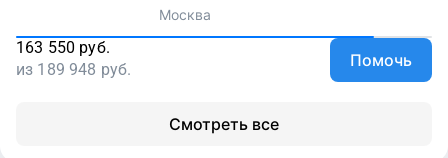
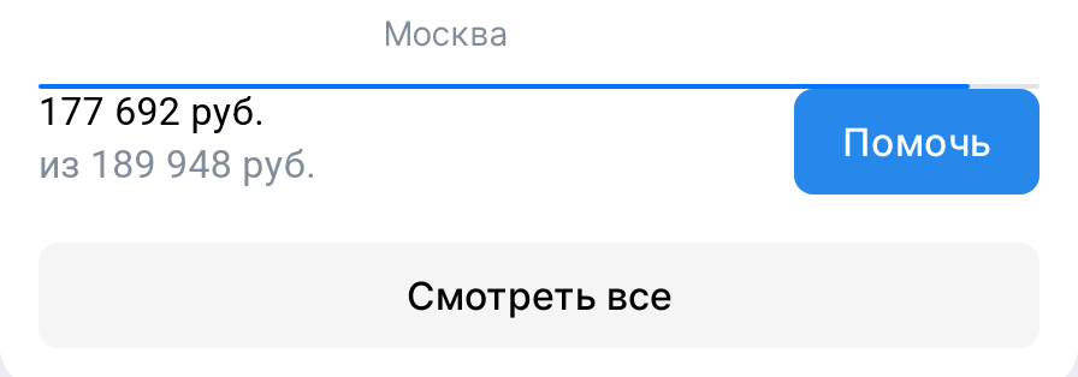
- 163 550 руб.
+ 177 692 руб.
